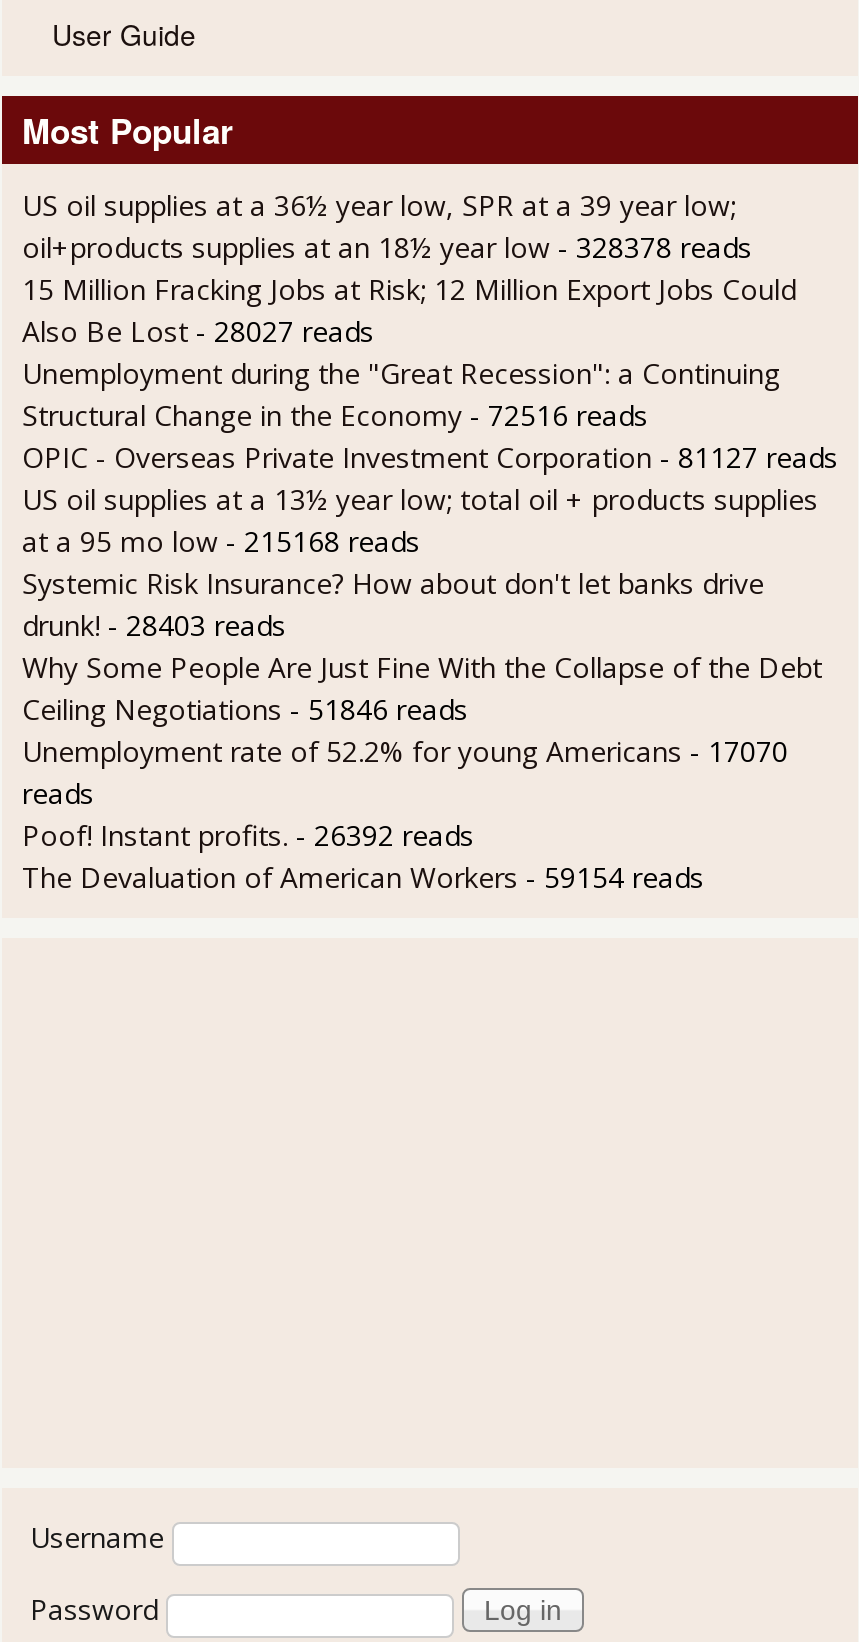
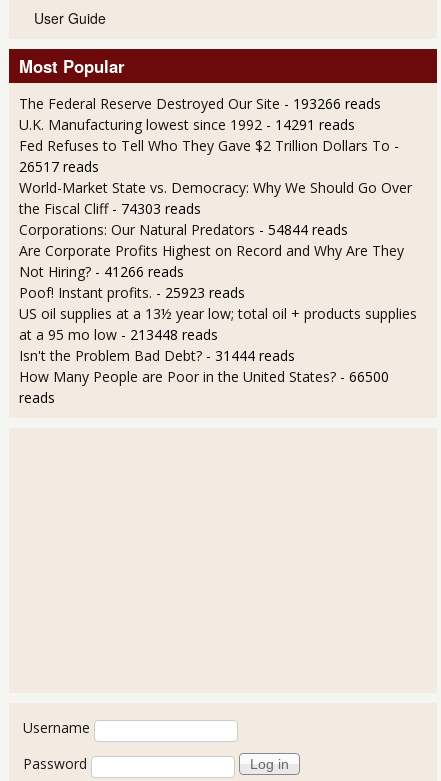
- US oil supplies at a 36½ year low, SPR at a 39 year low;
- oil+products supplies at an 18½ year low - 328378 reads
- 15 Million Fracking Jobs at Risk; 12 Million Export Jobs Could
- Also Be Lost - 28027 reads
- Unemployment during the "Great Recession": a Continuing
- Structural Change in the Economy - 72516 reads
- OPIC - Overseas Private Investment Corporation - 81127 reads
+ The Federal Reserve Destroyed Our Site - 193266 reads
+ U.K. Manufacturing lowest since 1992 - 14291 reads
+ Fed Refuses to Tell Who They Gave $2 Trillion Dollars To -
+ 26517 reads
+ World-Market State vs. Democracy: Why We Should Go Over
+ the Fiscal Cliff - 74303 reads
+ Corporations: Our Natural Predators - 54844 reads
+ Are Corporate Profits Highest on Record and Why Are They
+ Not Hiring? - 41266 reads
+ Poof! Instant profits. - 25923 reads

moved down: US oil supplies at a 13½ year low; total oil + products supplies

- at a 95 mo low - 215168 reads
- Systemic Risk Insurance? How about don't let banks drive
- drunk! - 28403 reads
- Why Some People Are Just Fine With the Collapse of the Debt
- Ceiling Negotiations - 51846 reads
- Unemployment rate of 52.2% for young Americans - 17070
+ at a 95 mo low - 213448 reads
+ Isn't the Problem Bad Debt? - 31444 reads
+ How Many People are Poor in the United States? - 66500

- Poof! Instant profits. - 26392 reads
- The Devaluation of American Workers - 59154 reads
